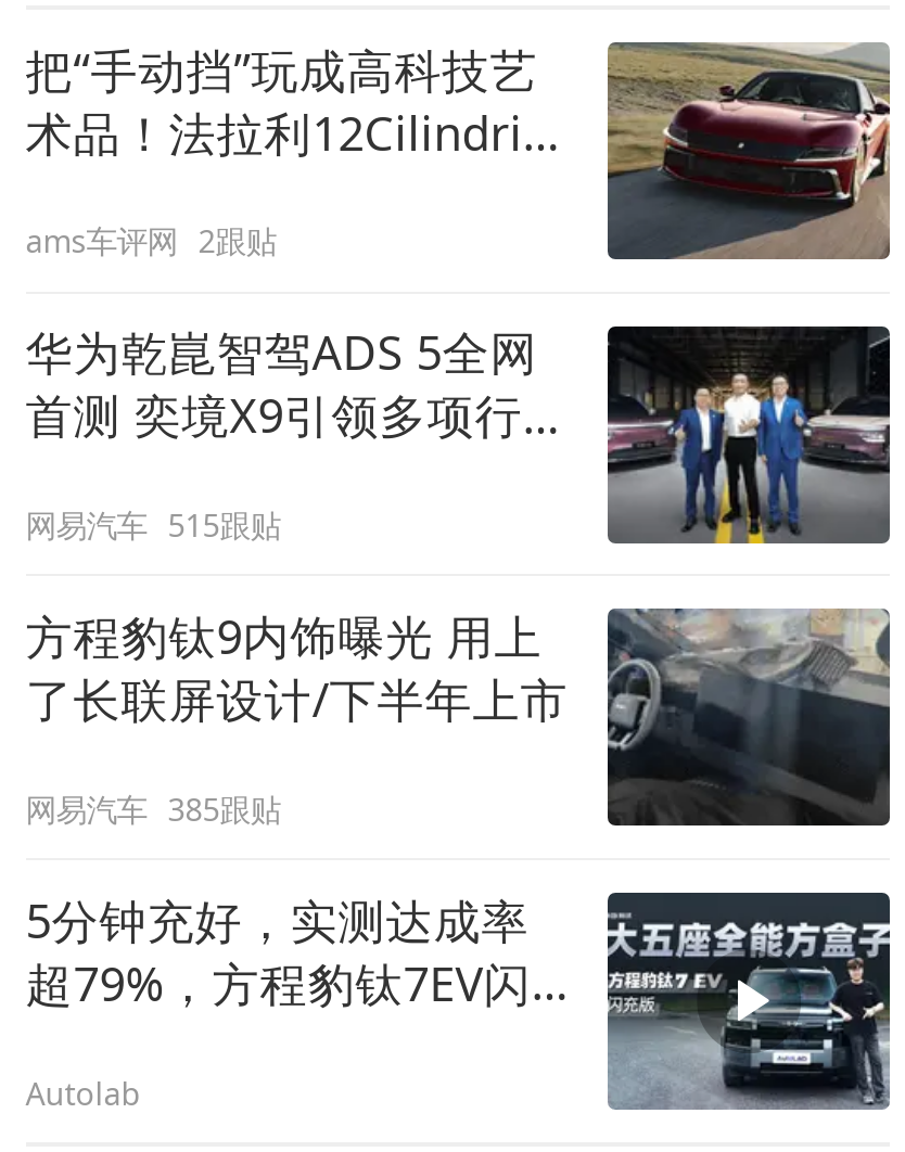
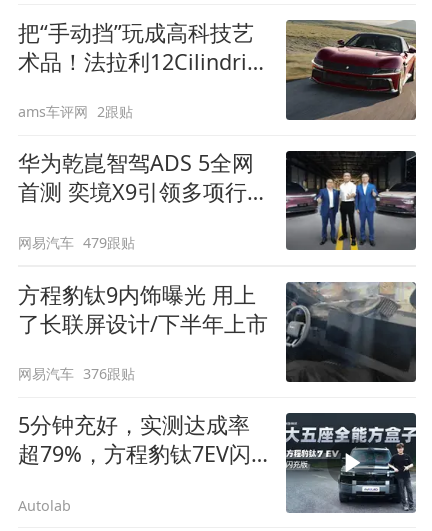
- 网易汽车 515跟贴
+ 网易汽车 479跟贴

- 网易汽车 385跟贴
+ 网易汽车 376跟贴
